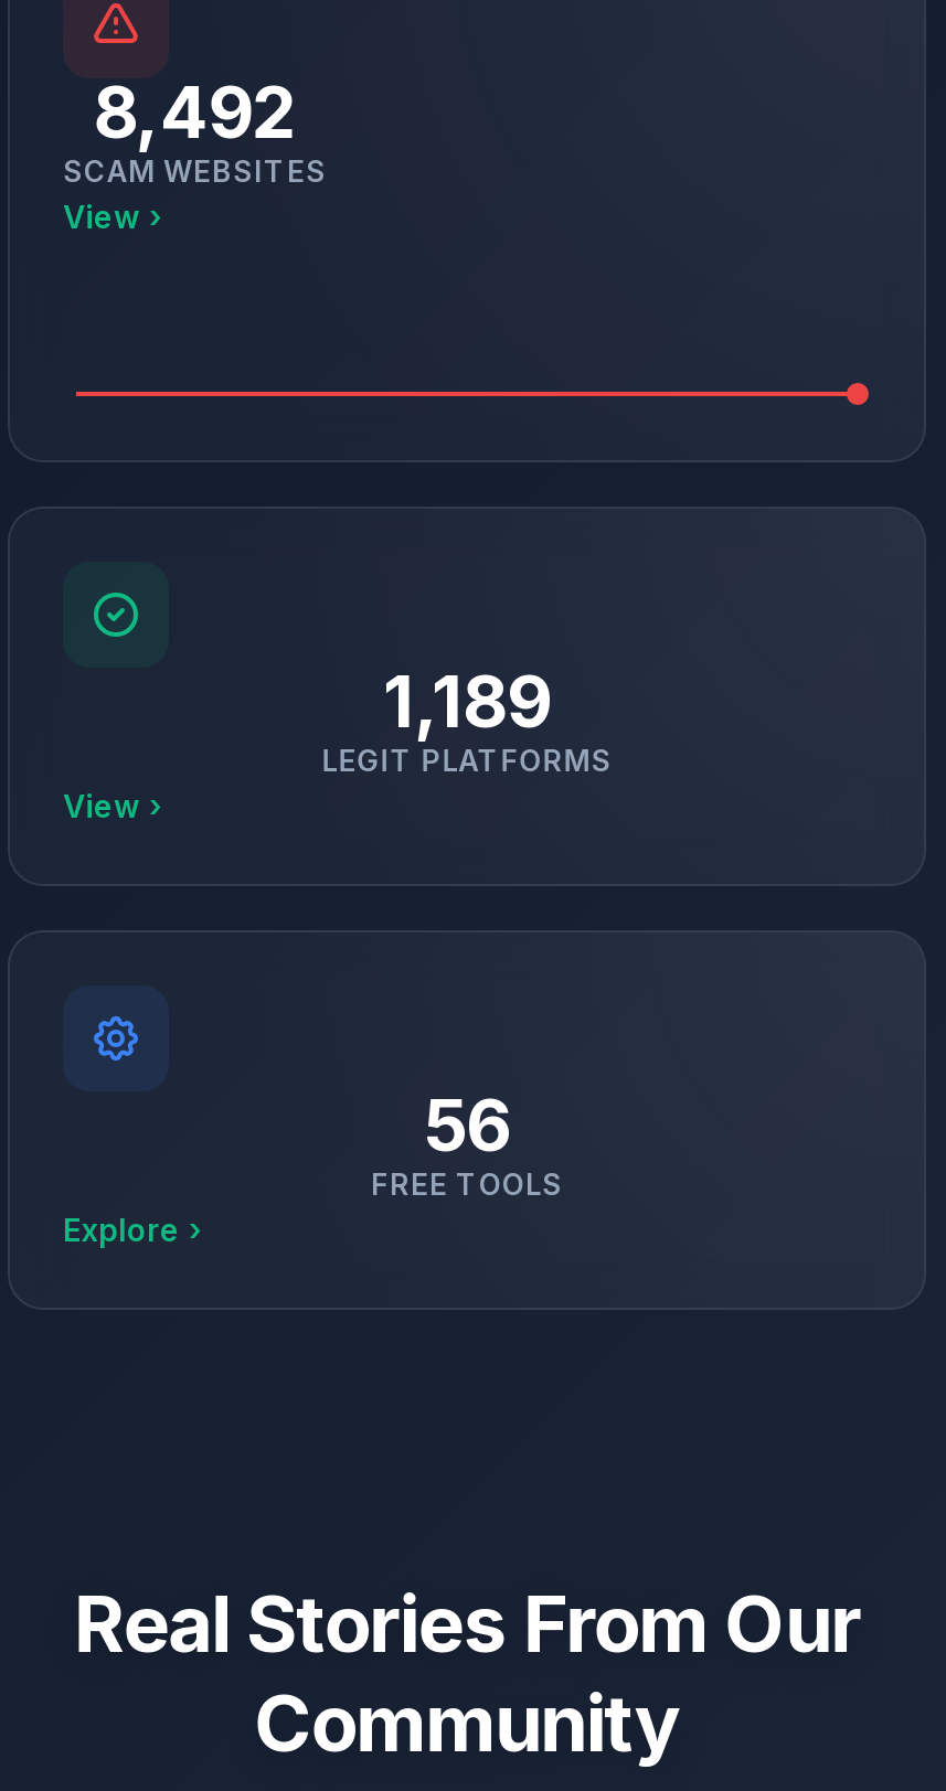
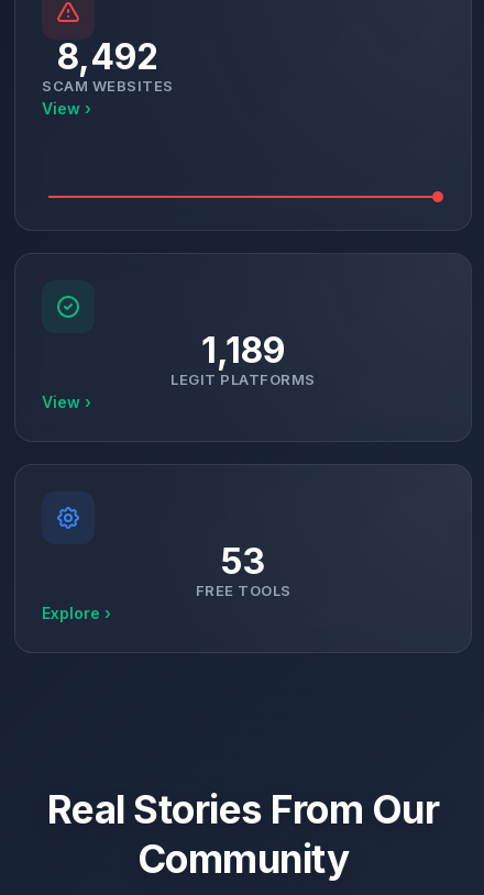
- 56
+ 53
